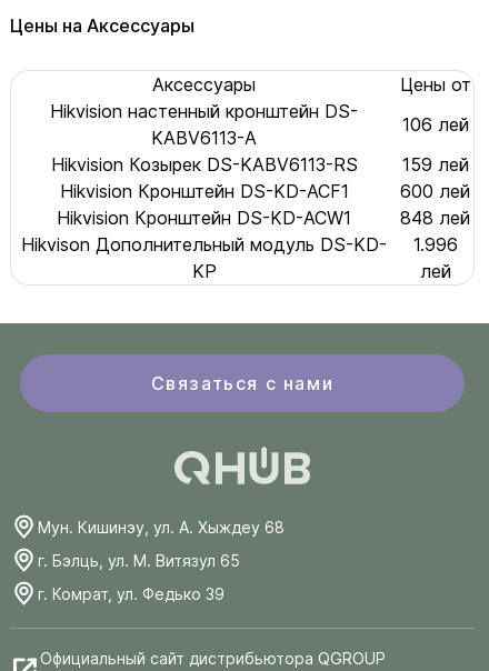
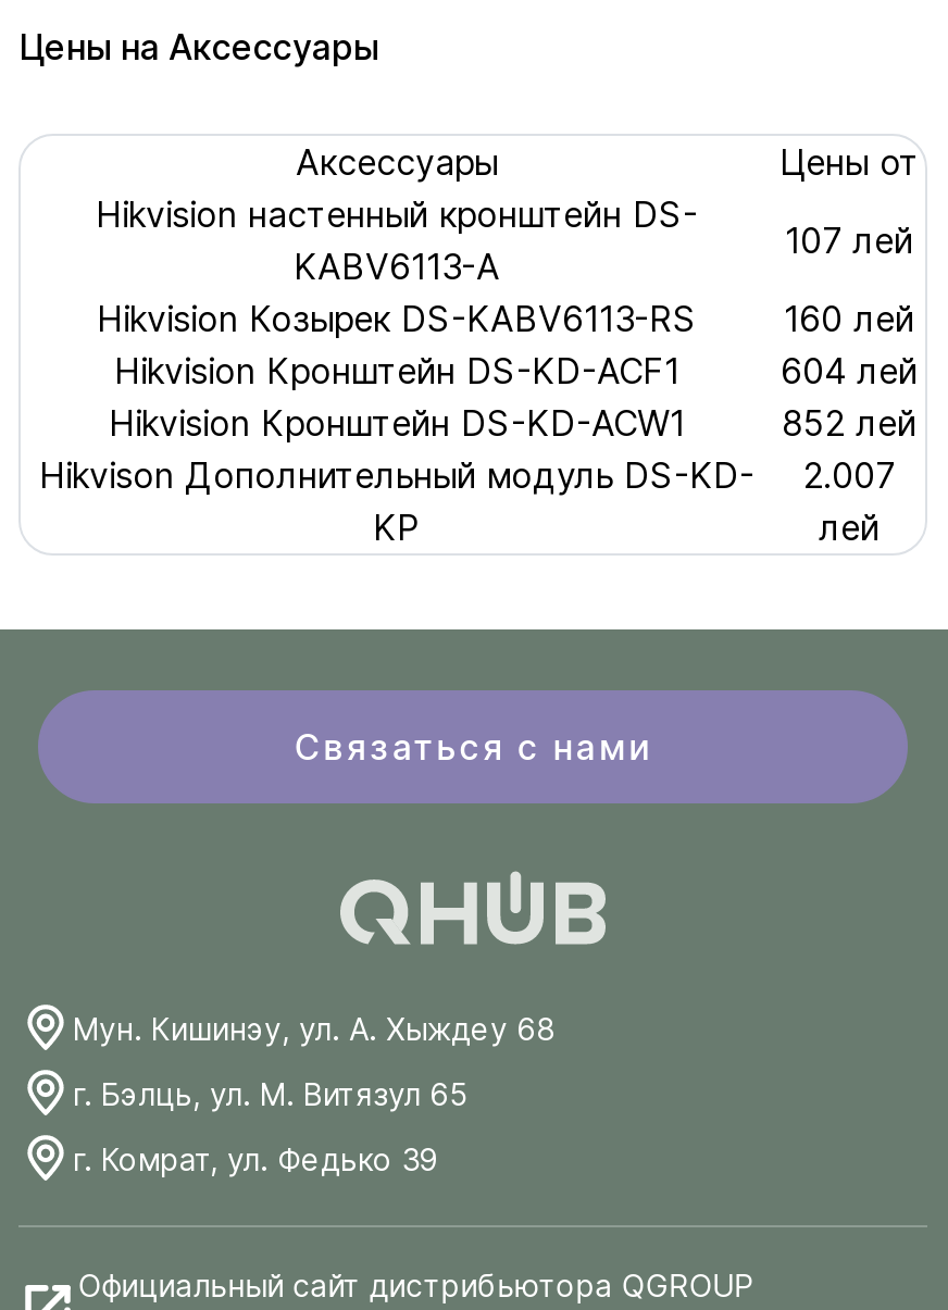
- 106 лей
+ 107 лей

- 159 лей
+ 160 лей

- 600 лей
+ 604 лей

- 848 лей
+ 852 лей

- 1.996
+ 2.007
